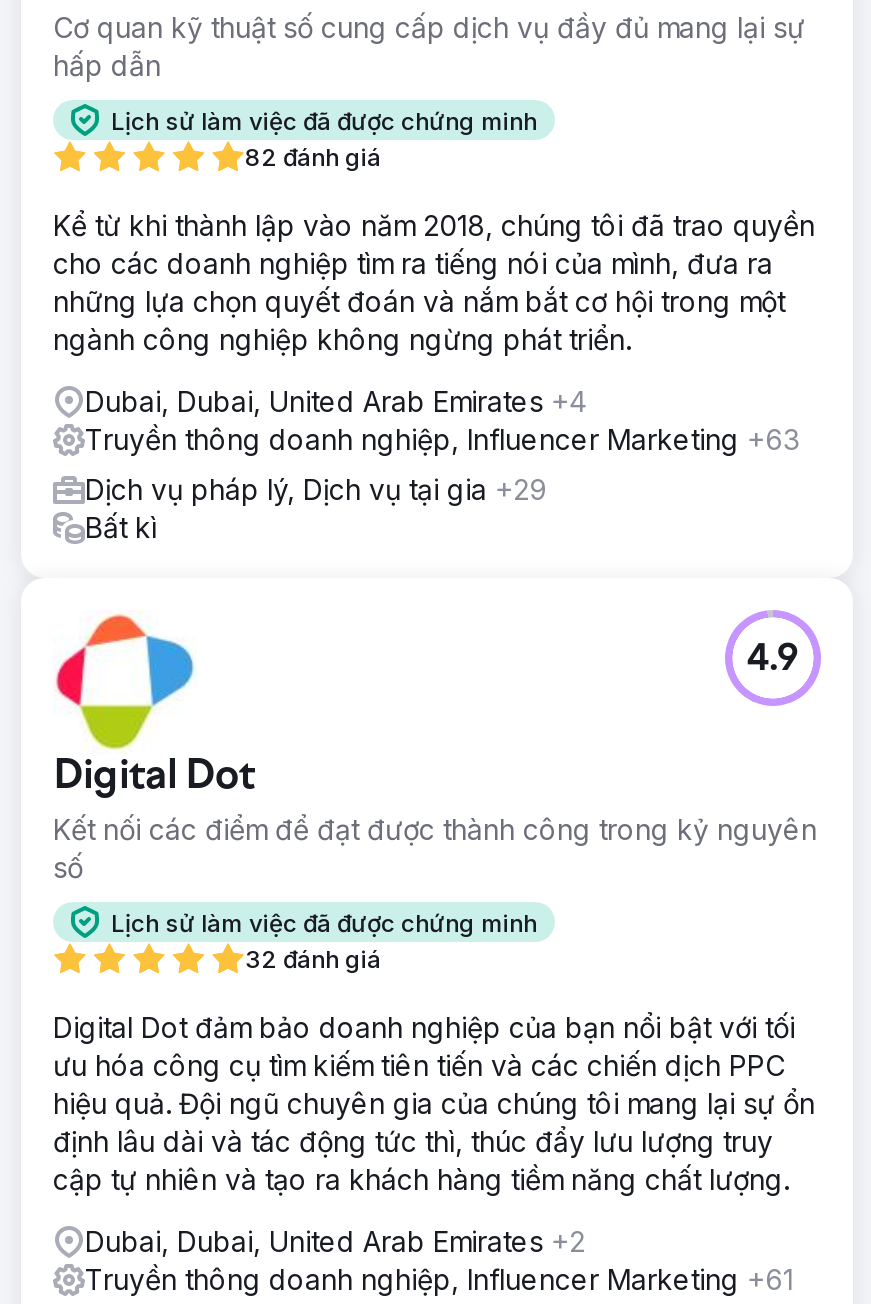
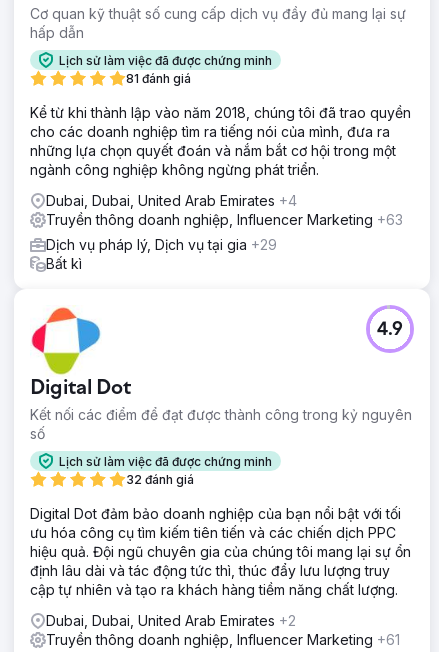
- 82 đánh giá
+ 81 đánh giá
